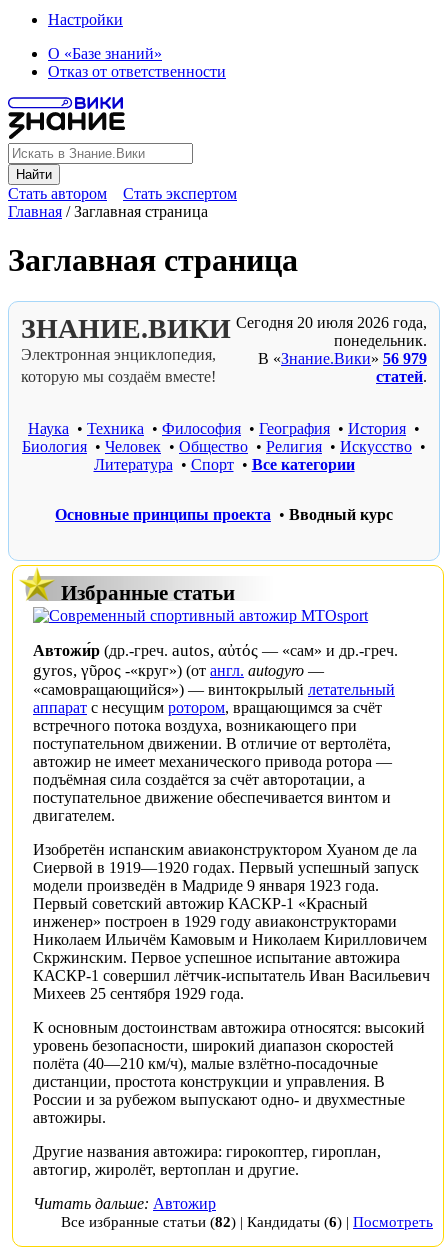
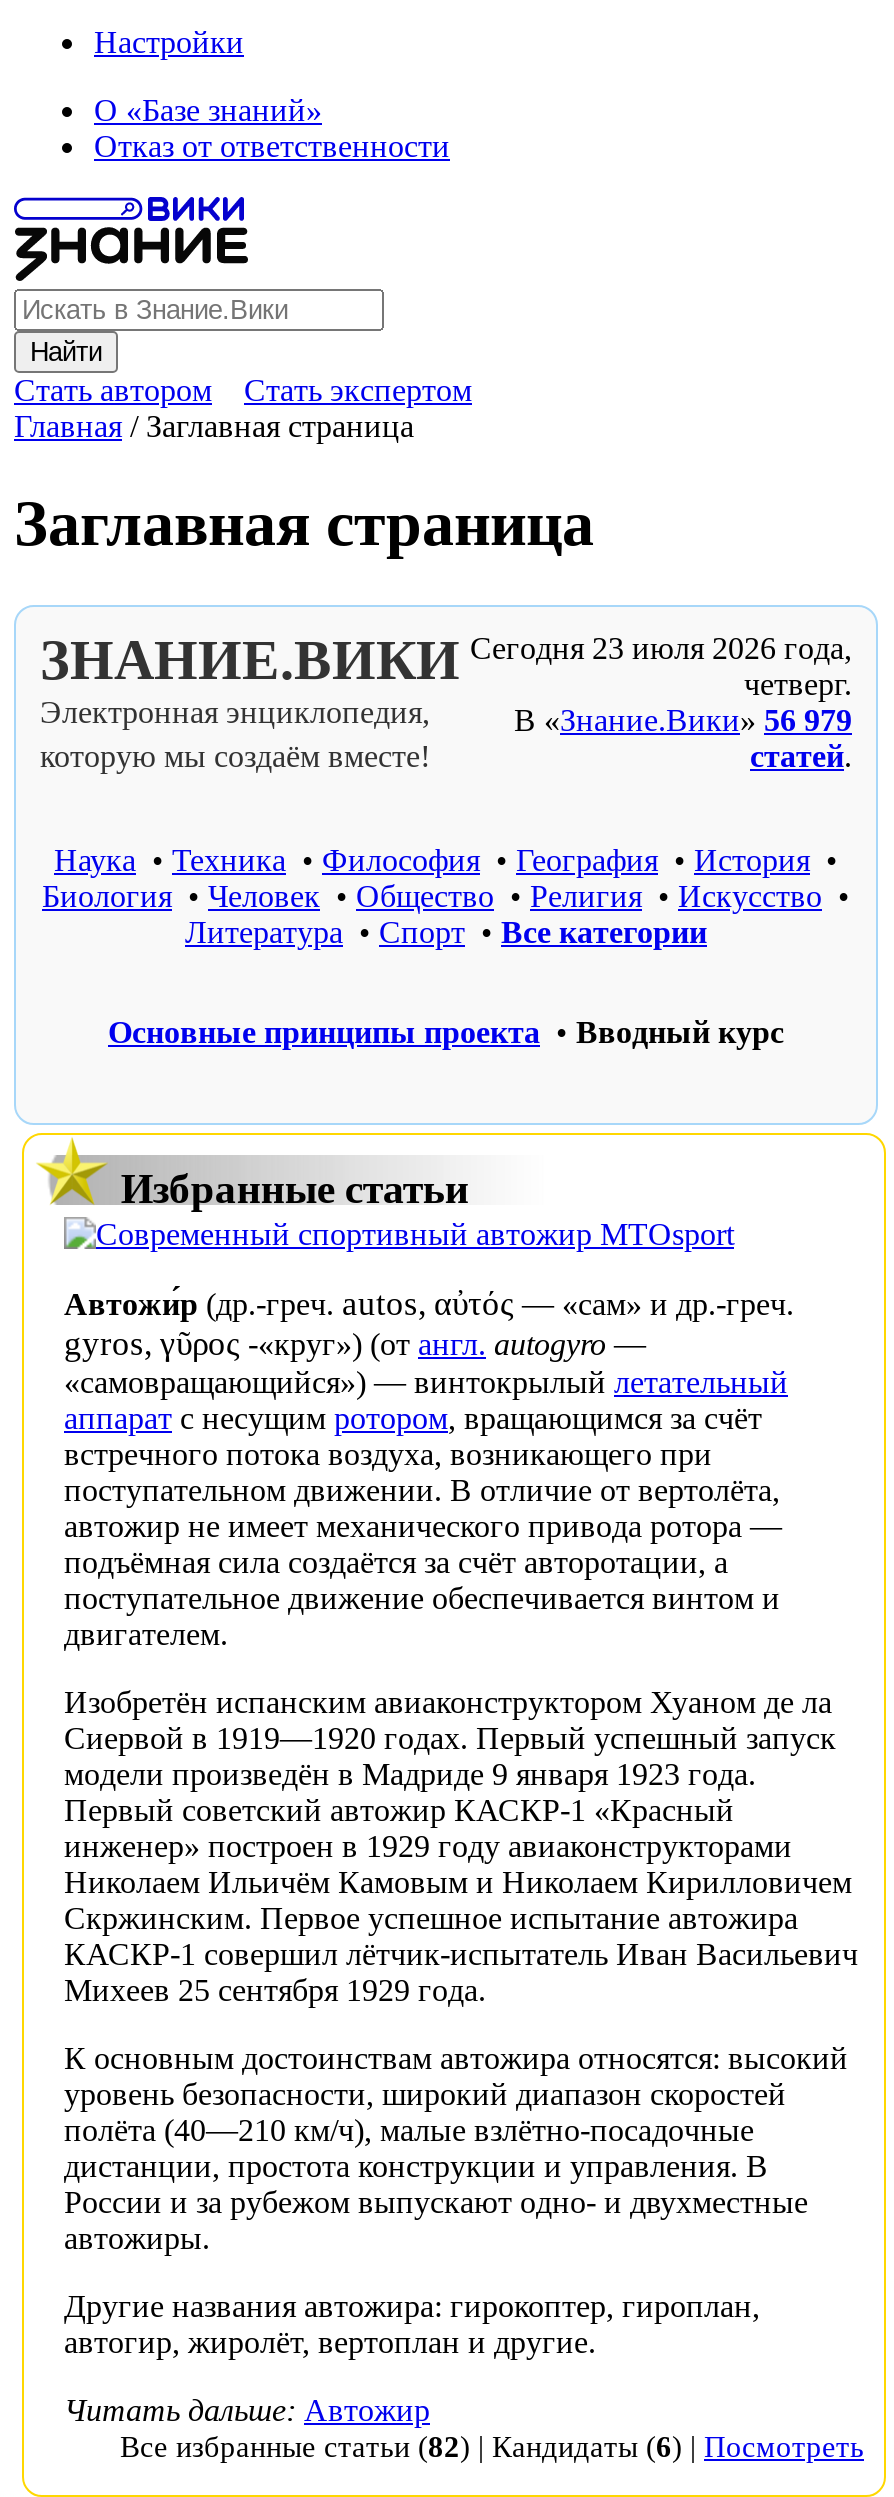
- Сегодня 20 июля 2026 года,
- понедельник.
+ Сегодня 23 июля 2026 года,
+ четверг.
